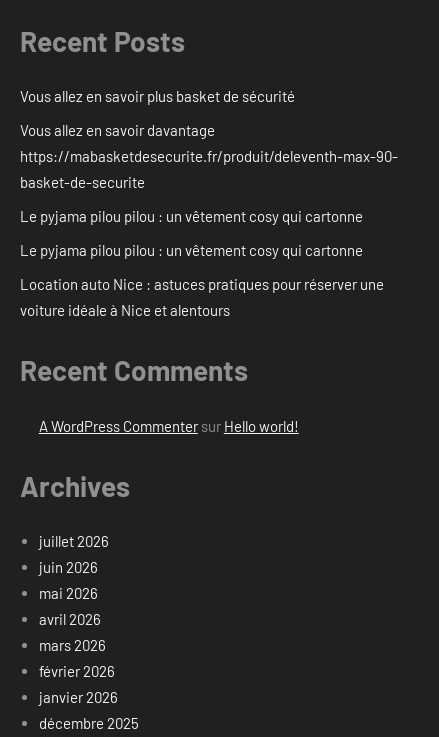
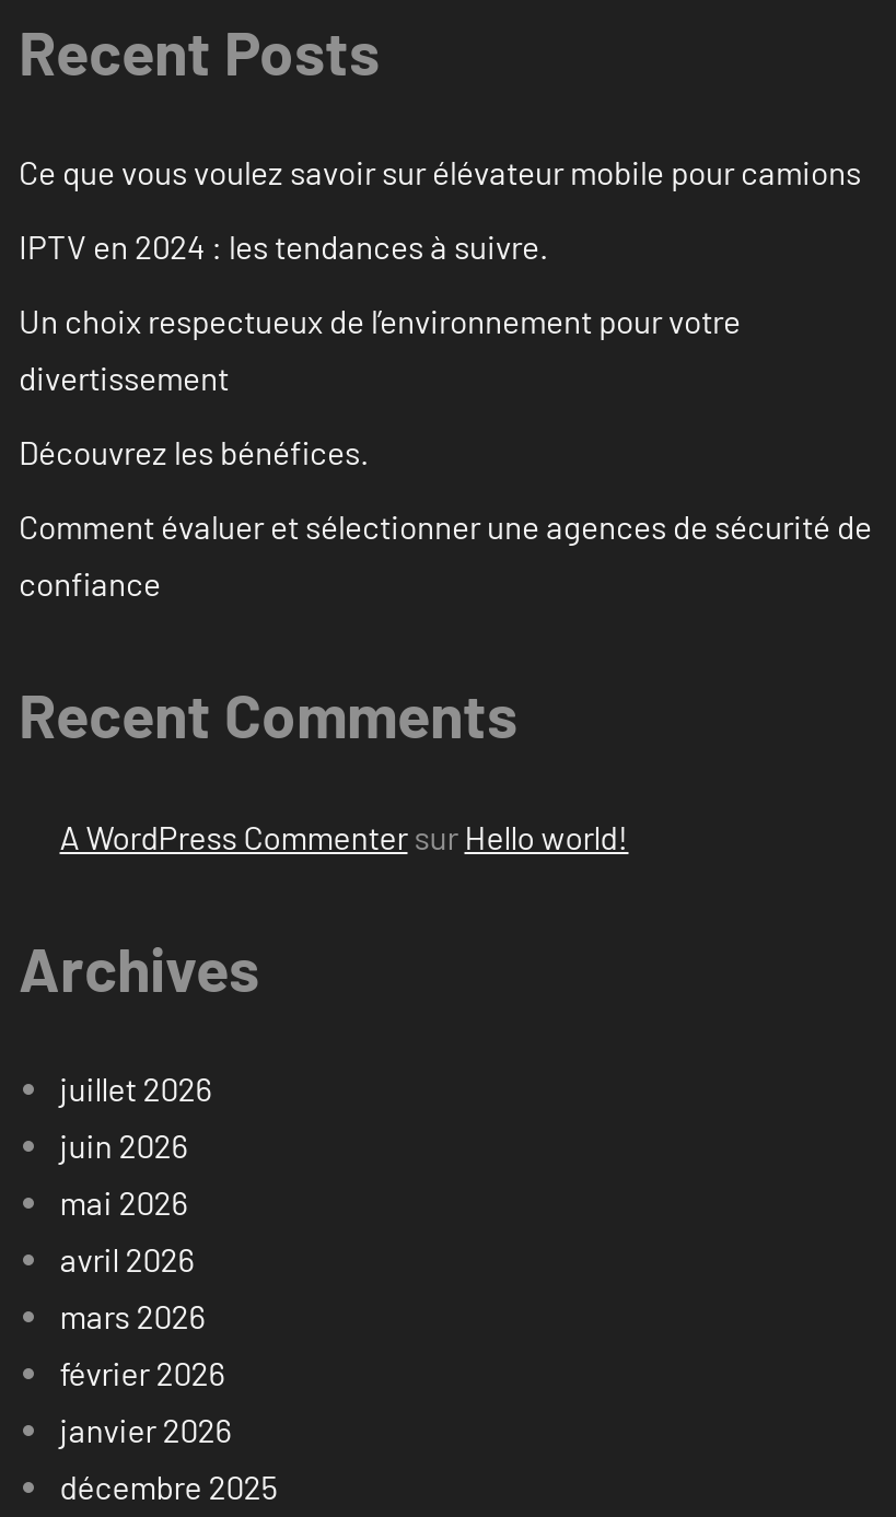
- Vous allez en savoir plus basket de sécurité
+ Ce que vous voulez savoir sur élévateur mobile pour camions

- Vous allez en savoir davantage
- https://mabasketdesecurite.fr/produit/deleventh-max-90-
- basket-de-securite
+ IPTV en 2024 : les tendances à suivre.

- Le pyjama pilou pilou : un vêtement cosy qui cartonne
+ Un choix respectueux de l’environnement pour votre
+ divertissement

- Le pyjama pilou pilou : un vêtement cosy qui cartonne
+ Découvrez les bénéfices.

- Location auto Nice : astuces pratiques pour réserver une
- voiture idéale à Nice et alentours
+ Comment évaluer et sélectionner une agences de sécurité de
+ confiance
